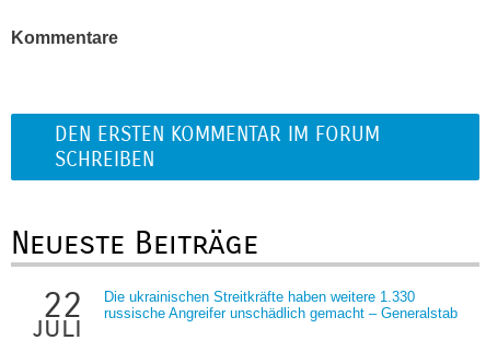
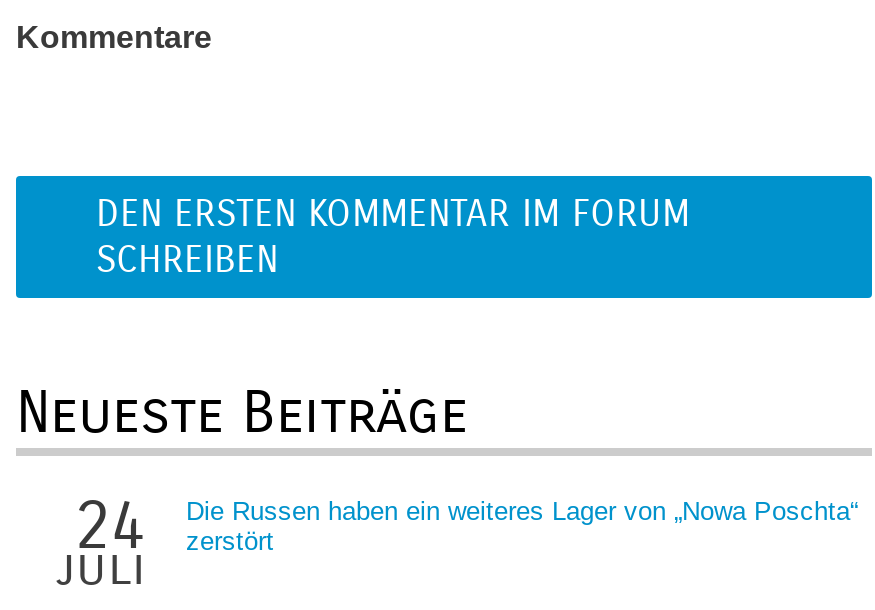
- 22
+ 24

- Die ukrainischen Streitkräfte haben weitere 1.330
- russische Angreifer unschädlich gemacht – Generalstab
+ Die Russen haben ein weiteres Lager von „Nowa Poschta“
+ zerstört
